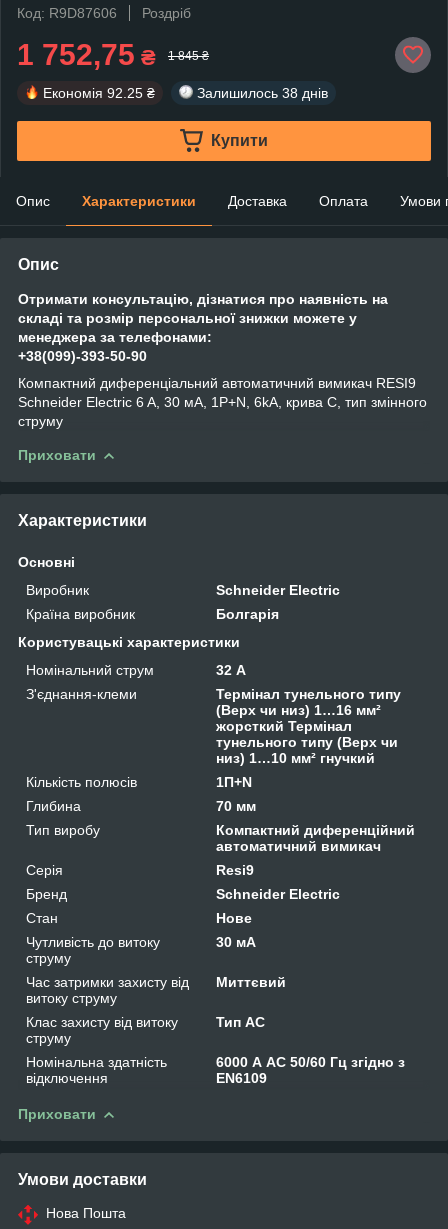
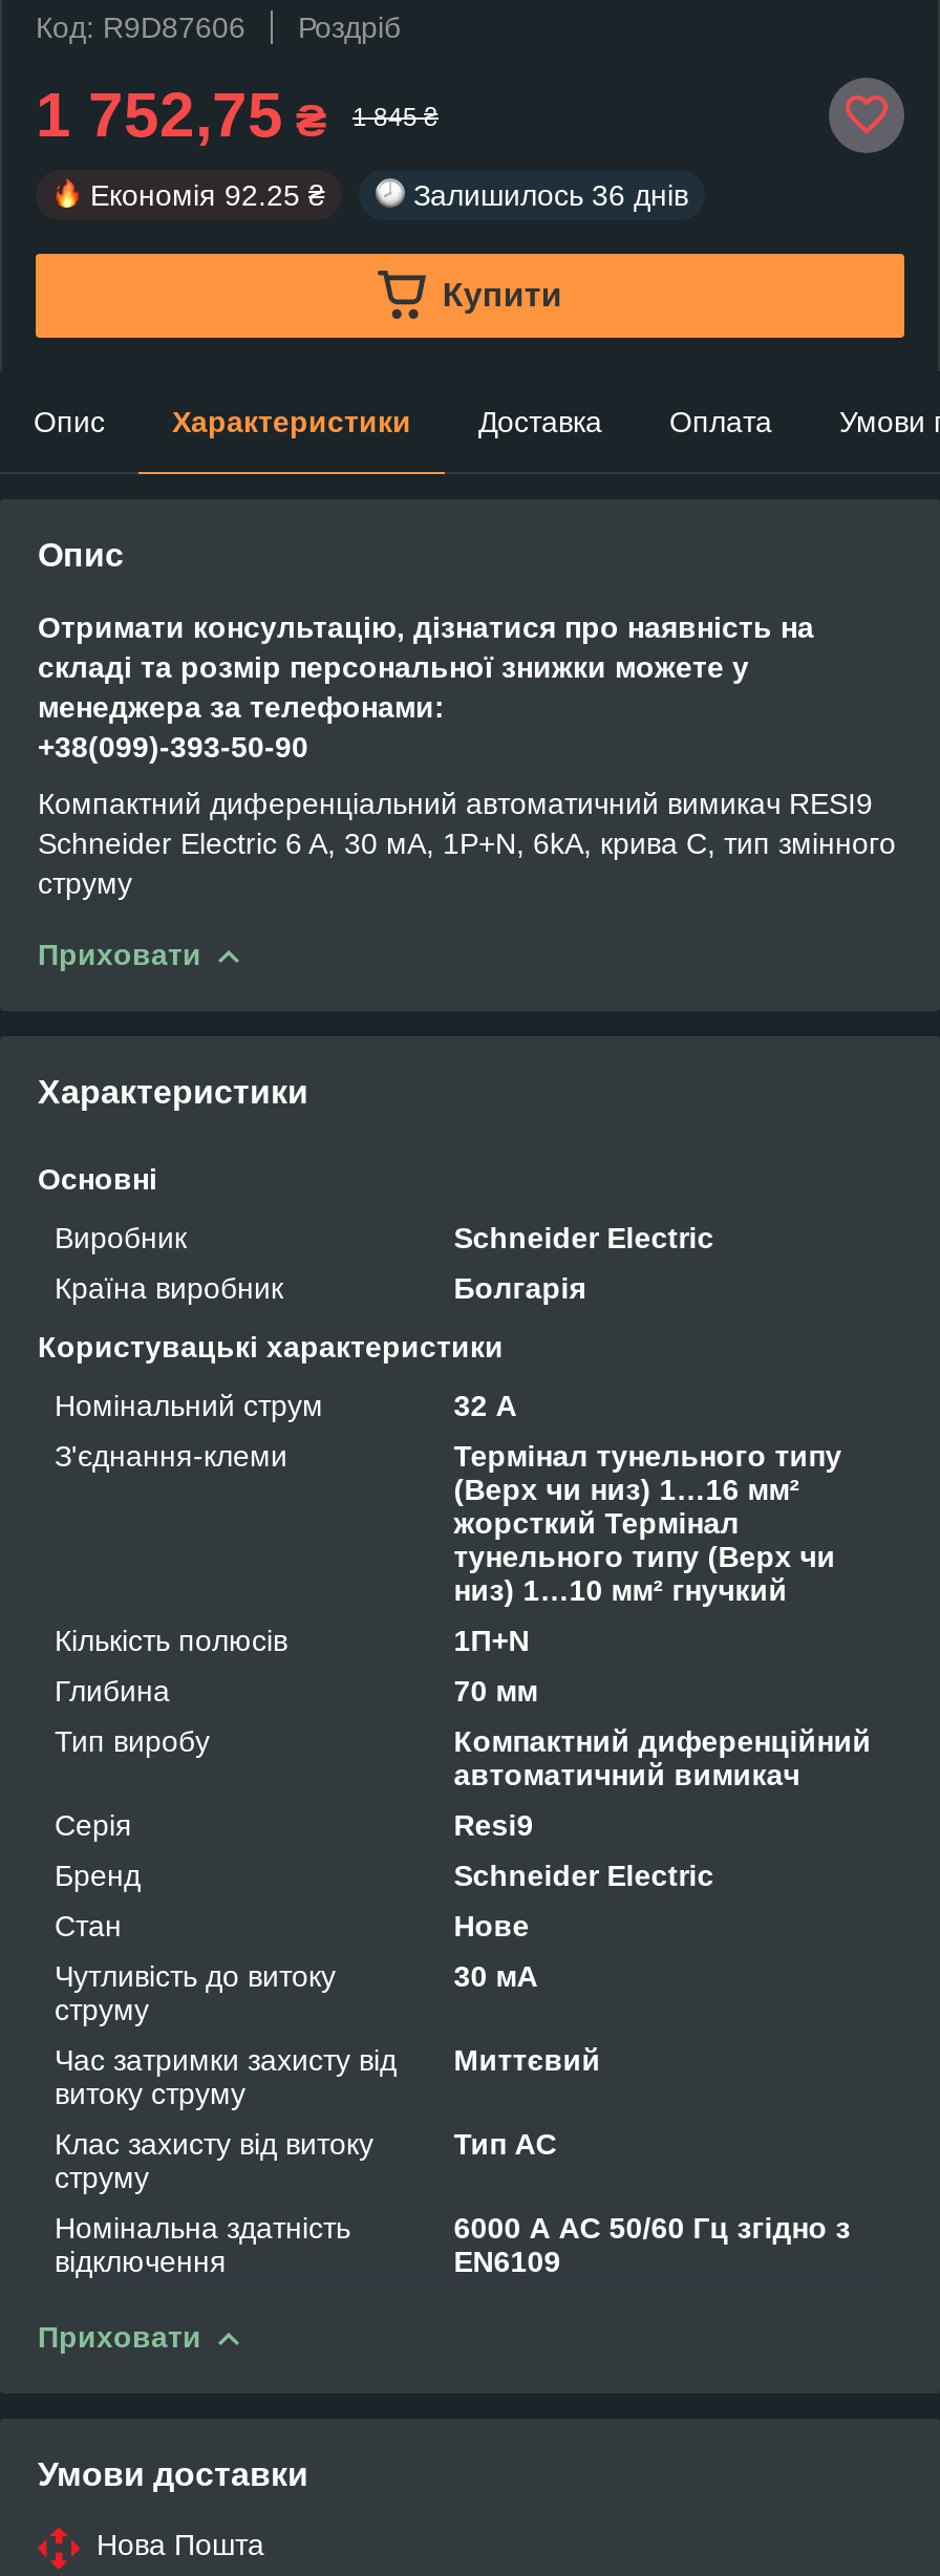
- Залишилось 38 днів
+ Залишилось 36 днів
